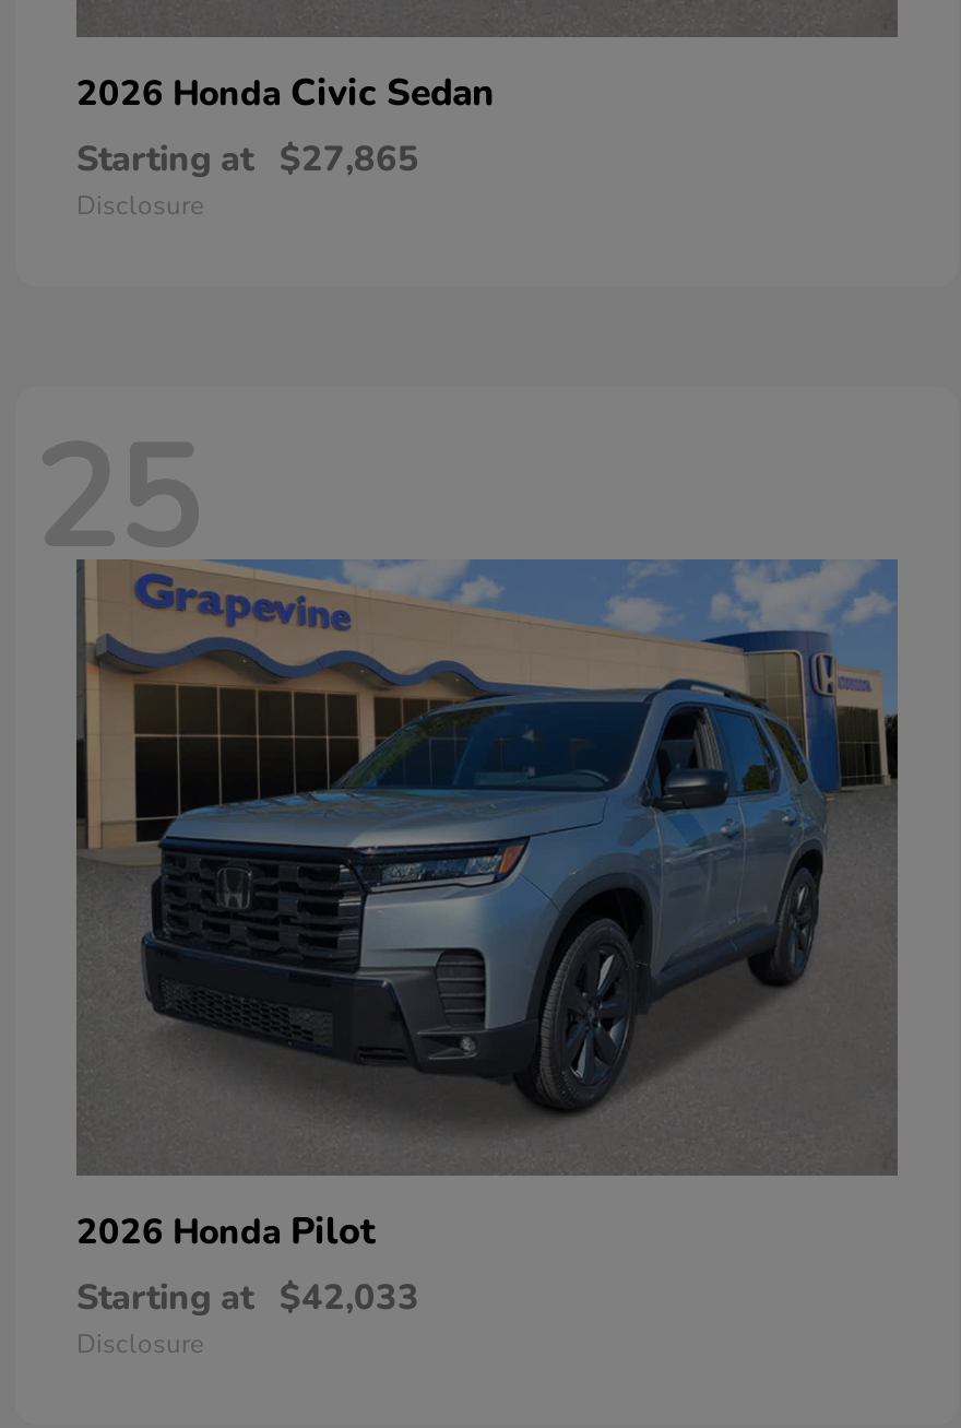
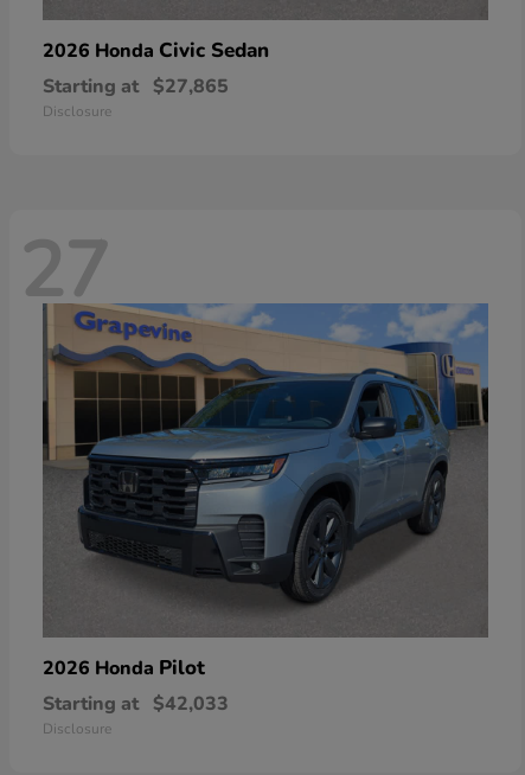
- 25
+ 27
